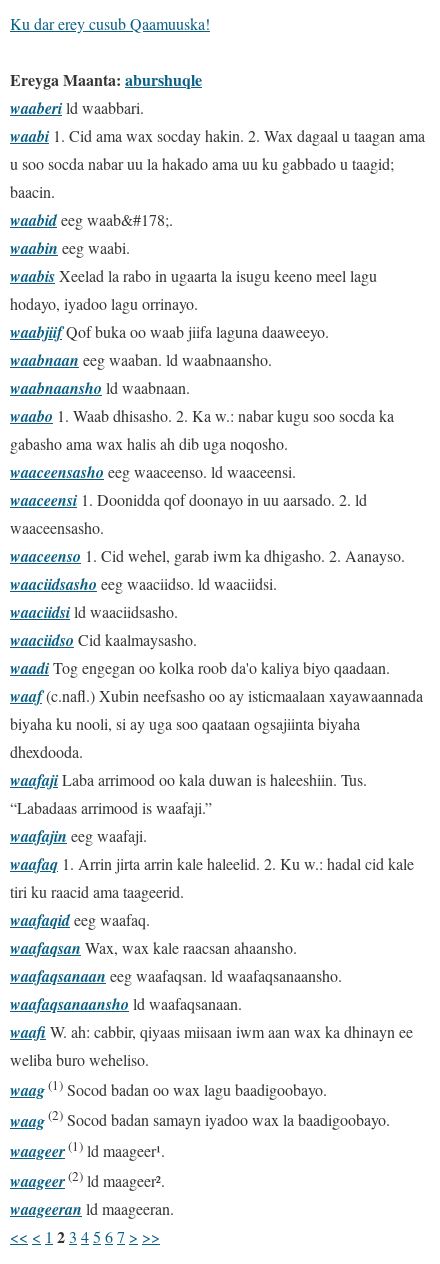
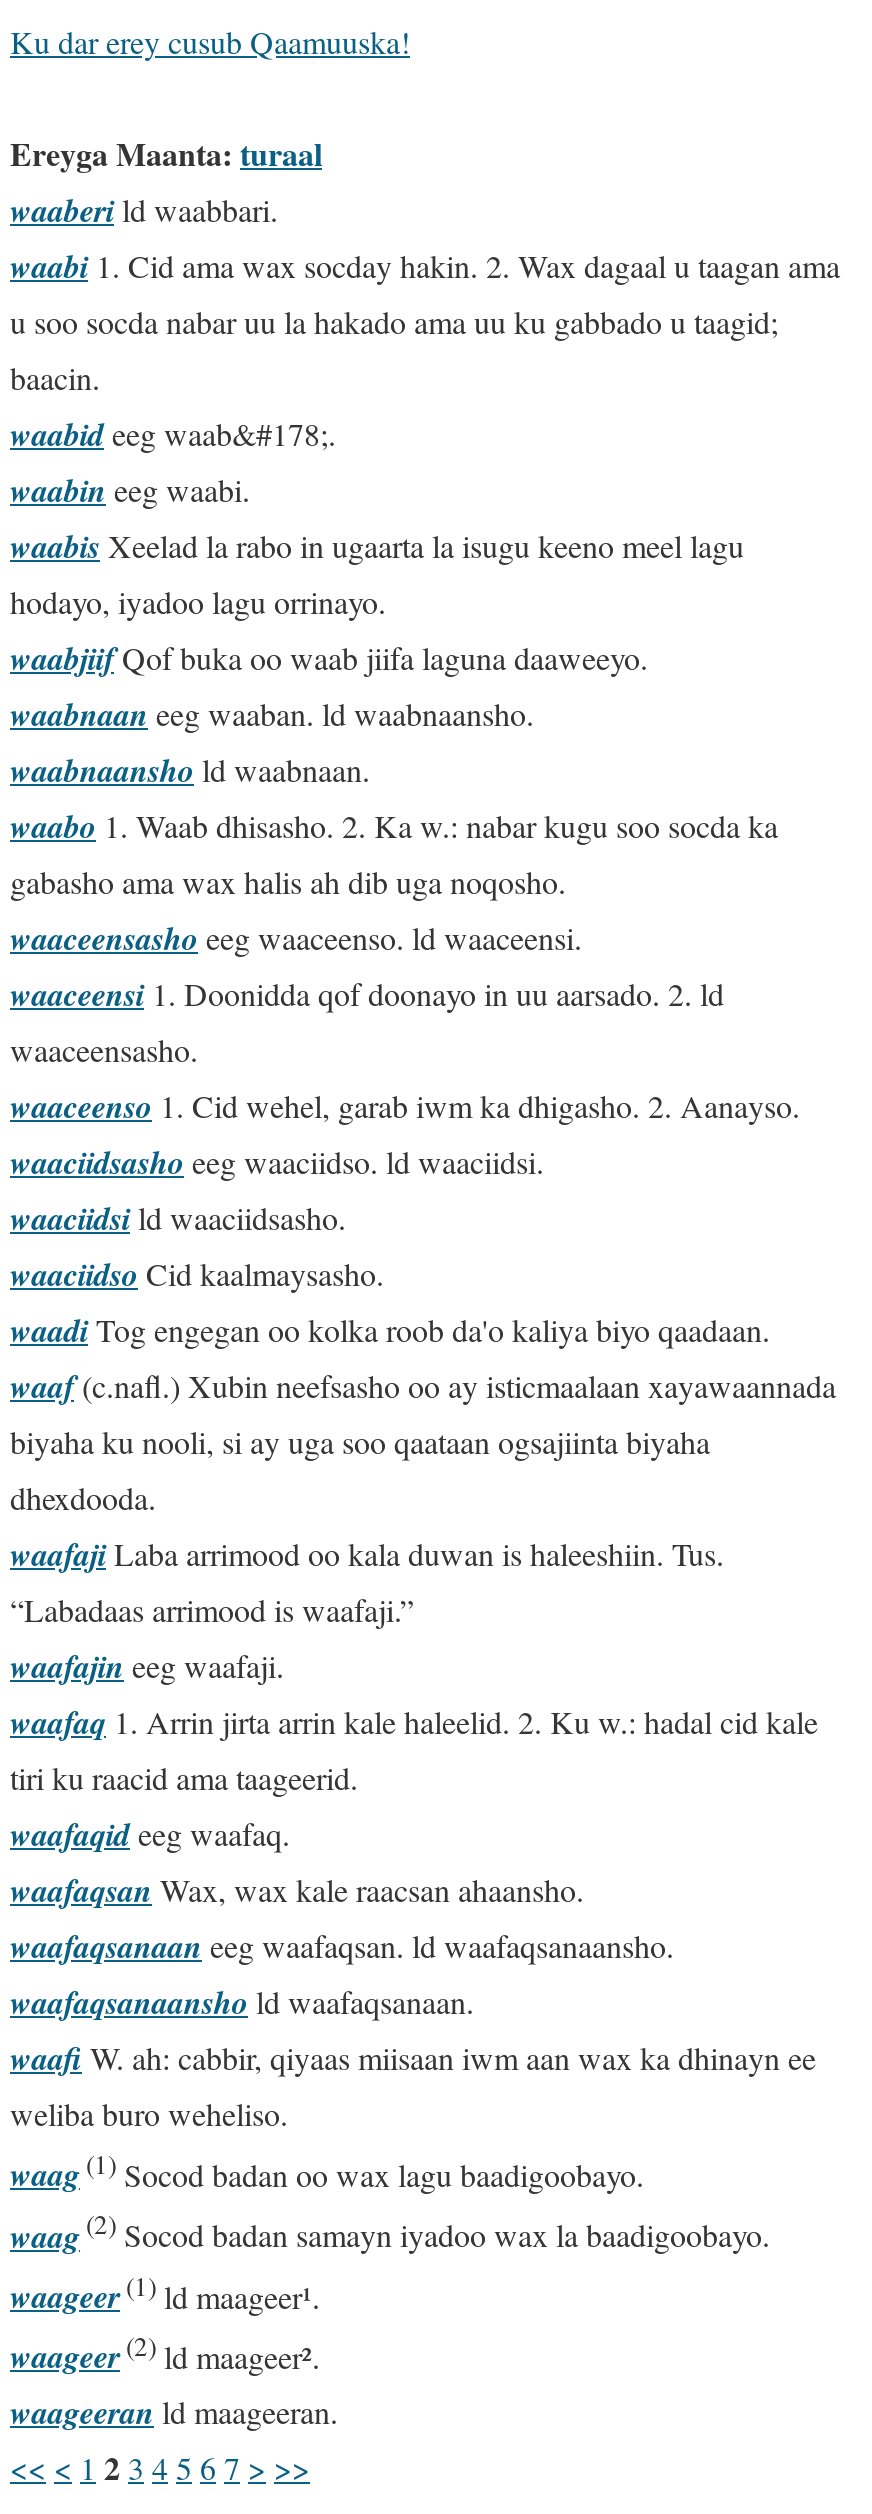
- Ereyga Maanta: aburshuqle
+ Ereyga Maanta: turaal
